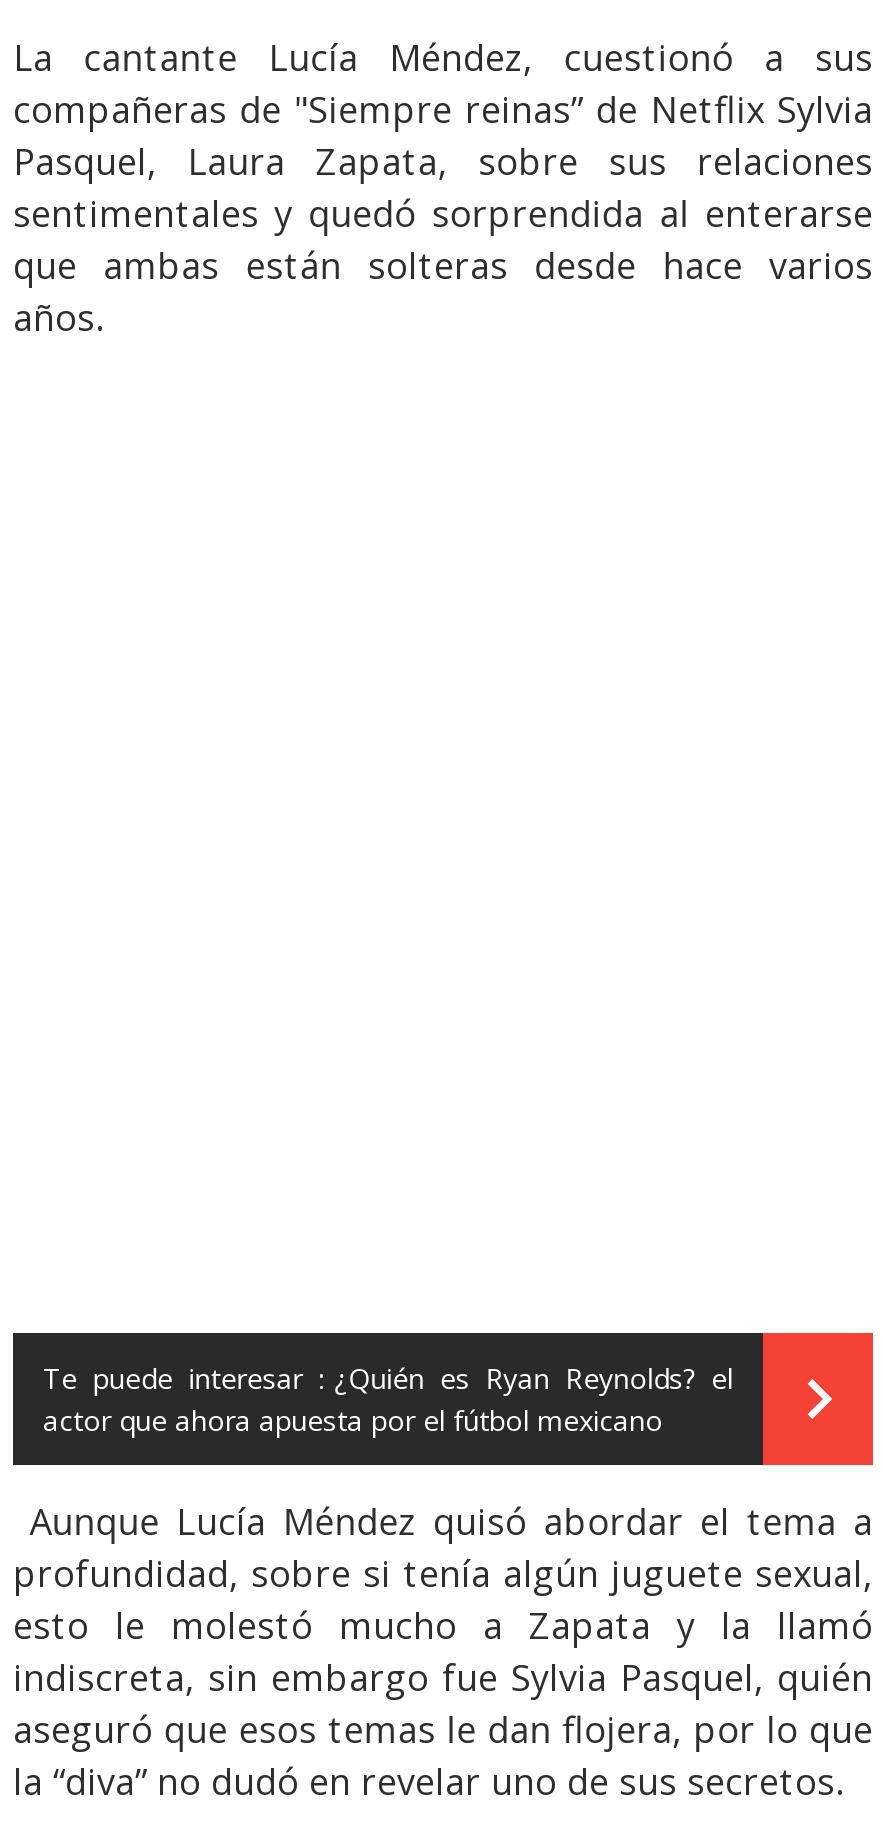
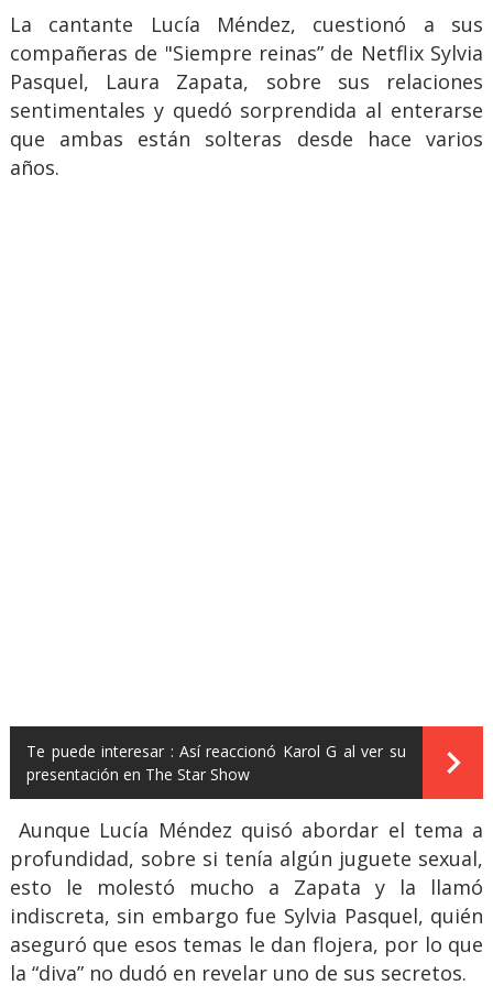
- Te puede interesar : ¿Quién es Ryan Reynolds? el
- actor que ahora apuesta por el fútbol mexicano
+ Te puede interesar : Así reaccionó Karol G al ver su
+ presentación en The Star Show
